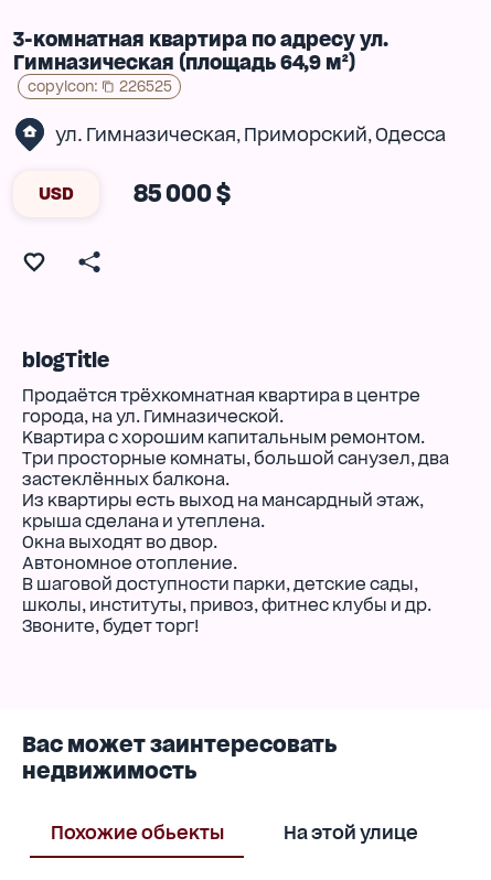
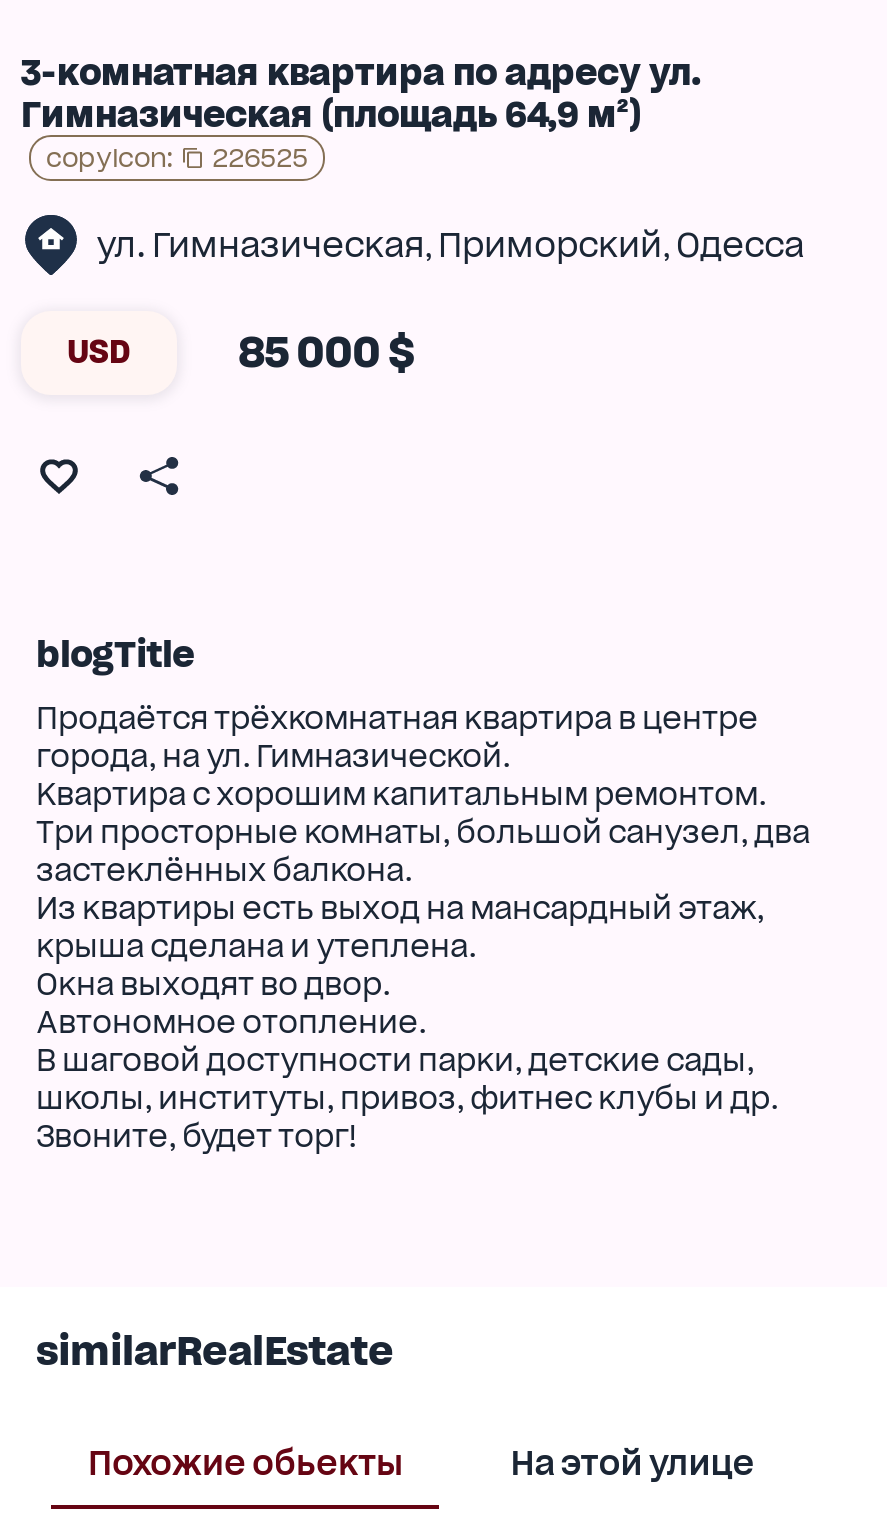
- Вас может заинтересовать
- недвижимость
+ similarRealEstate
